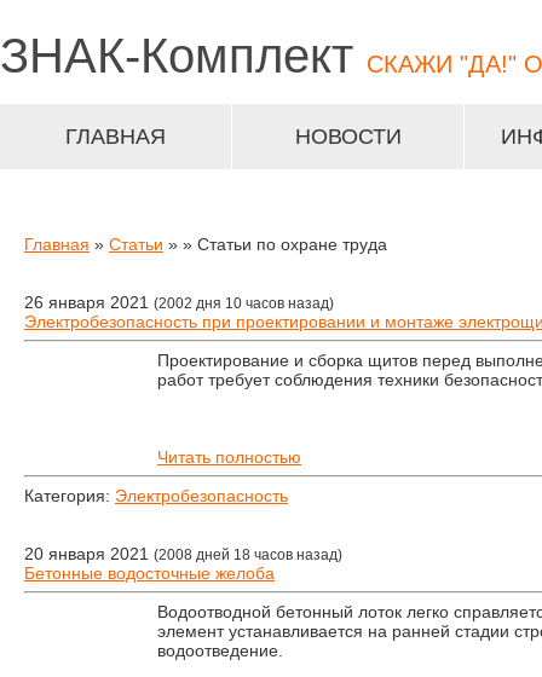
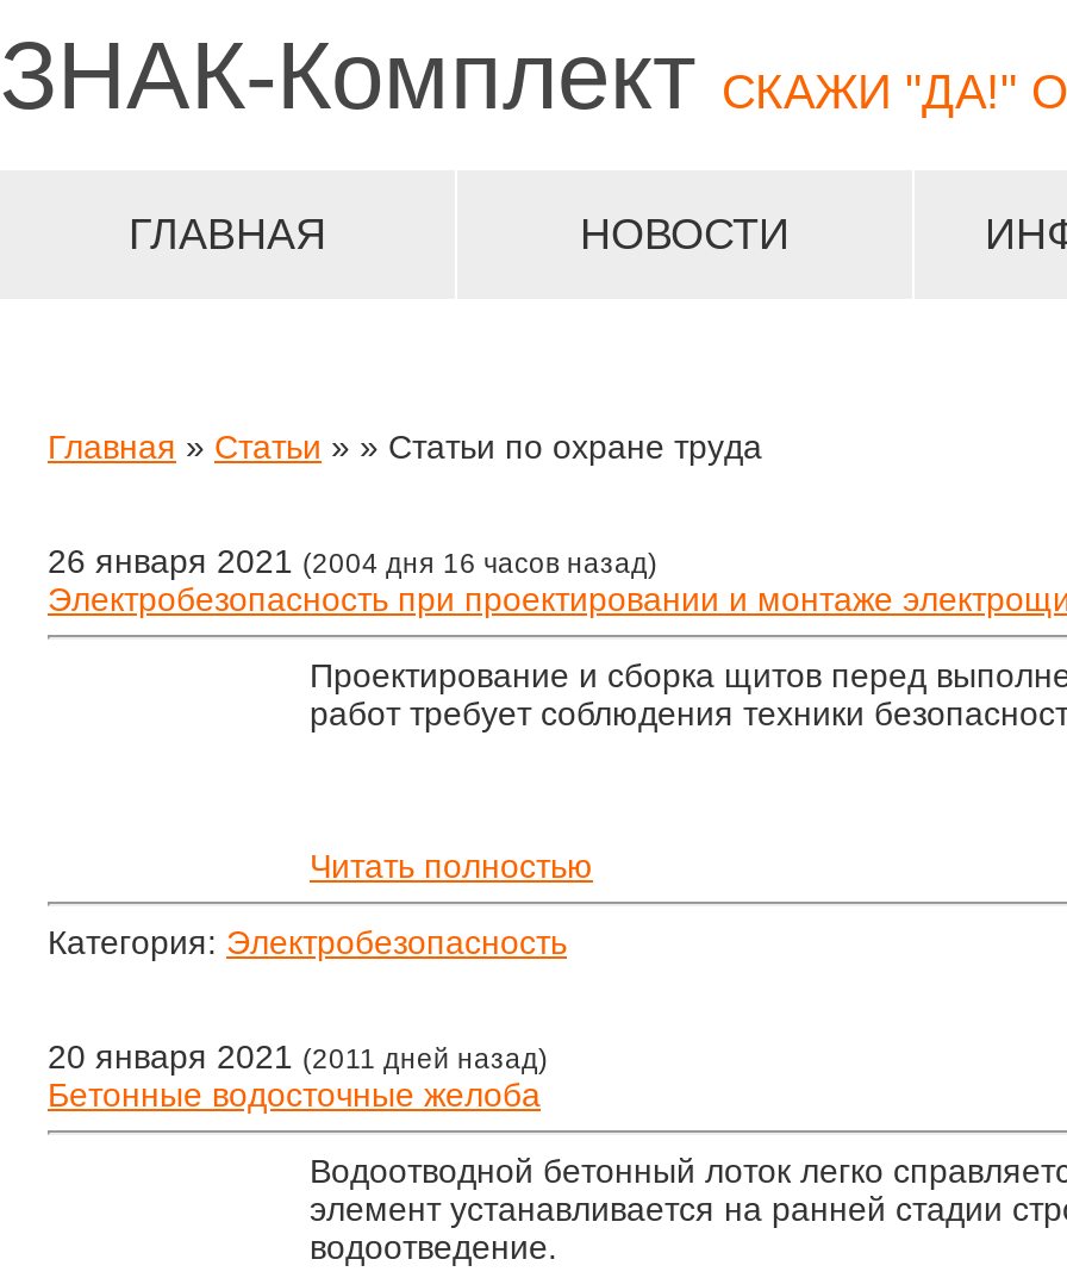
- 26 января 2021 (2002 дня 10 часов назад)
+ 26 января 2021 (2004 дня 16 часов назад)

- 20 января 2021 (2008 дней 18 часов назад)
+ 20 января 2021 (2011 дней назад)
